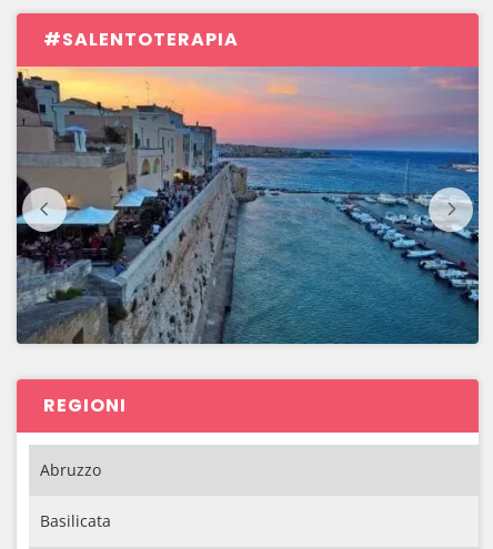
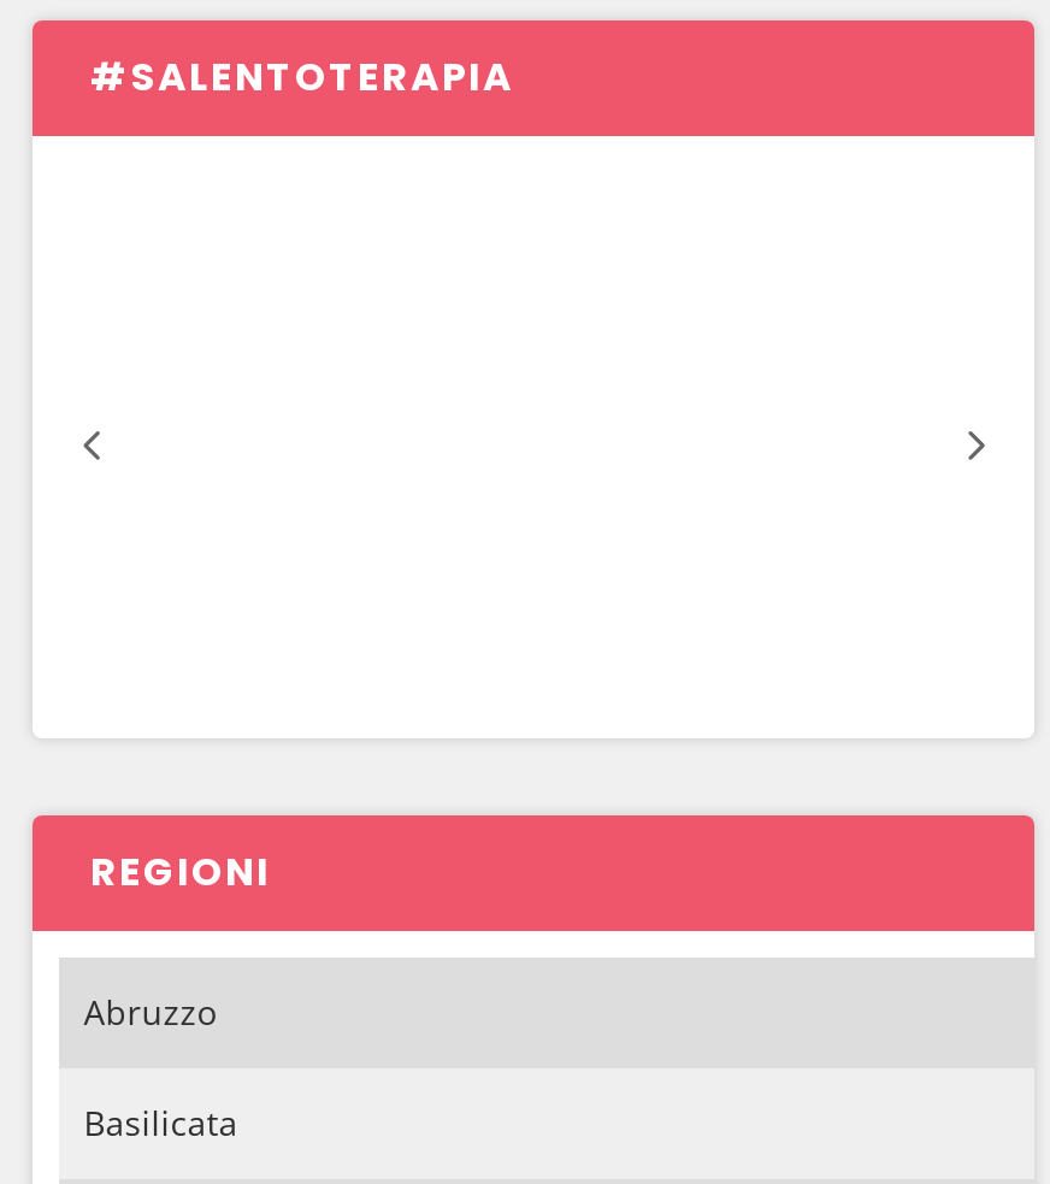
- [image]
